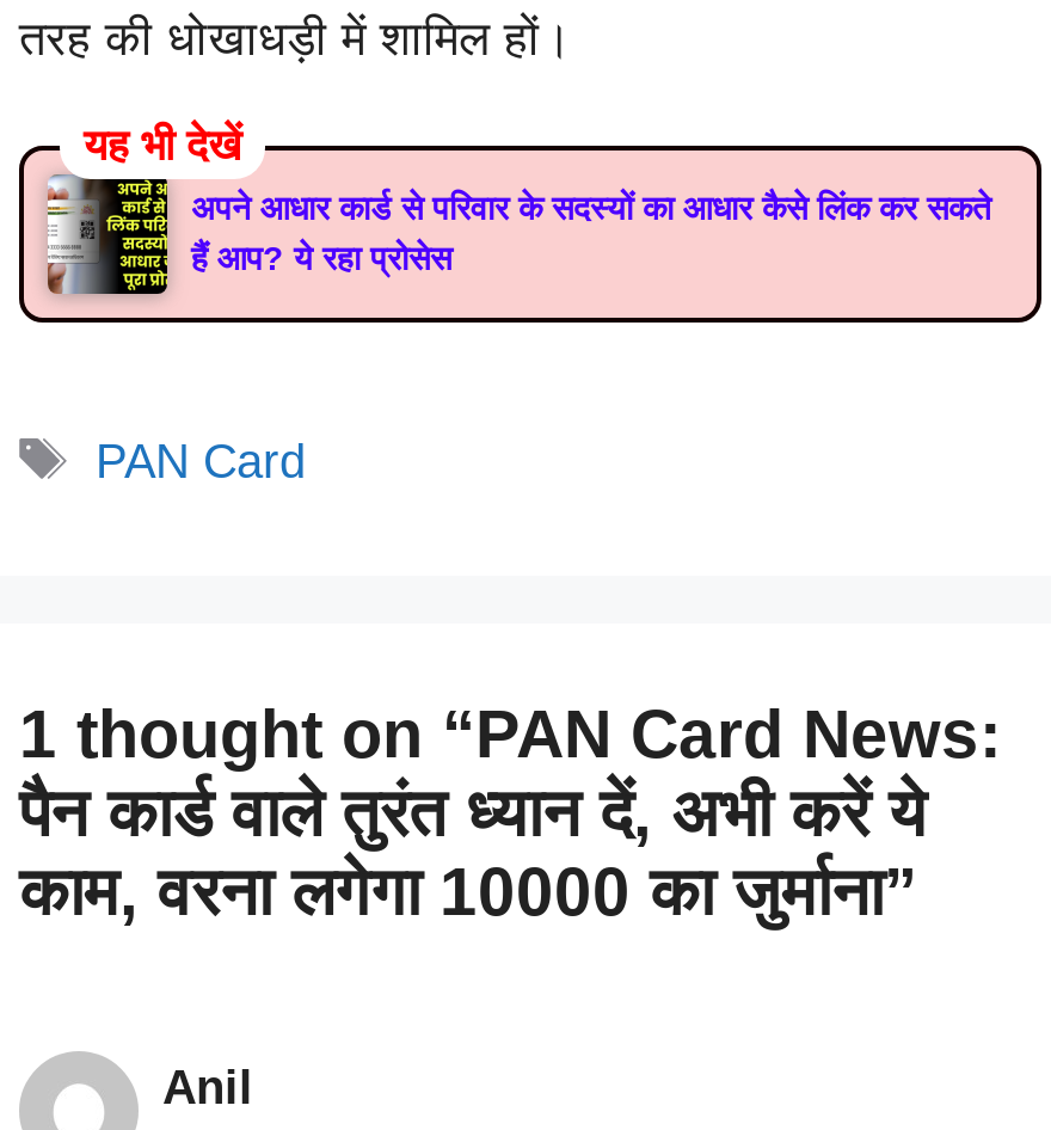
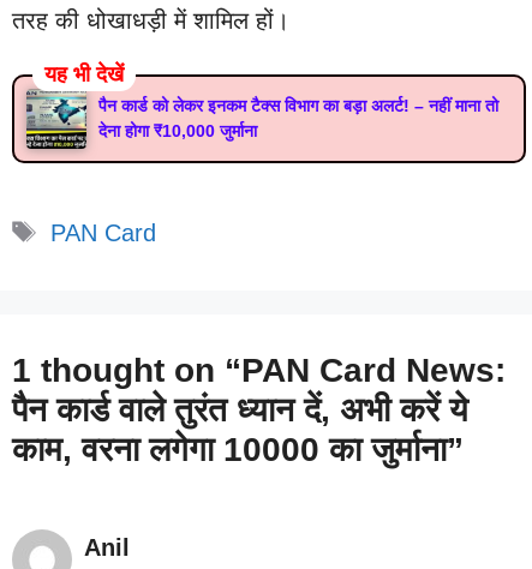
- [image]
- अपने आधार कार्ड से परिवार के सदस्यों का आधार कैसे लिंक कर सकते
- हैं आप? ये रहा प्रोसेस
+ [image]
+ पैन कार्ड को लेकर इनकम टैक्स विभाग का बड़ा अलर्ट! – नहीं माना तो
+ देना होगा ₹10,000 जुर्माना
